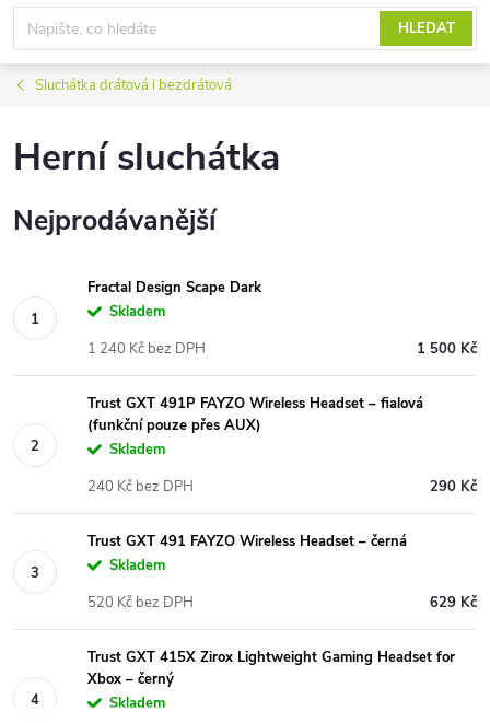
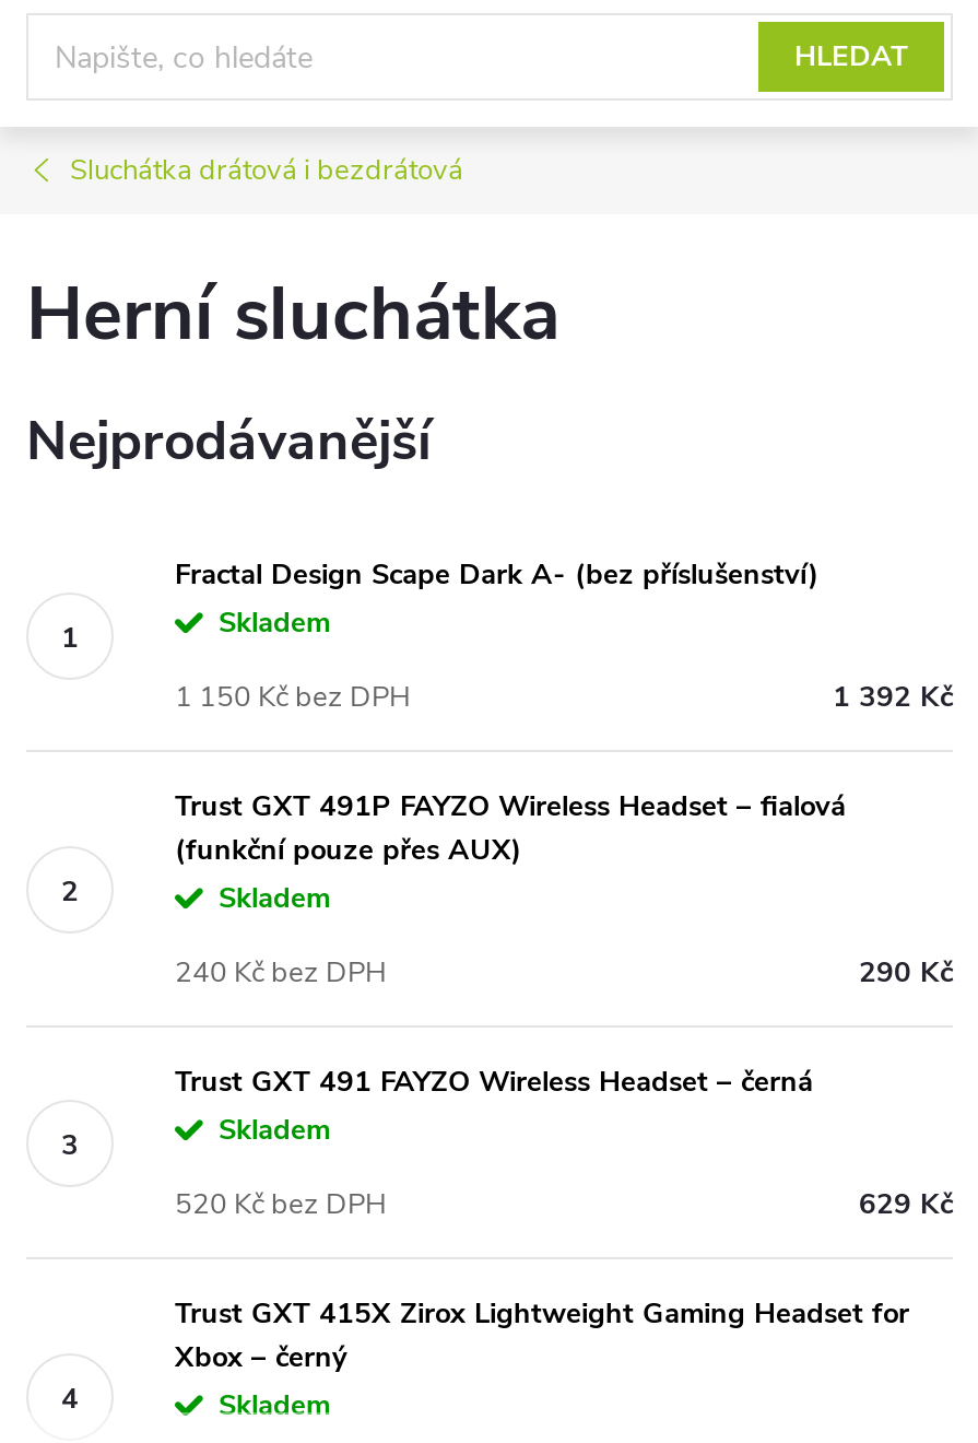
- Fractal Design Scape Dark
+ Fractal Design Scape Dark A- (bez příslušenství)

- 1 240 Kč bez DPH
+ 1 150 Kč bez DPH

- 1 500 Kč
+ 1 392 Kč
